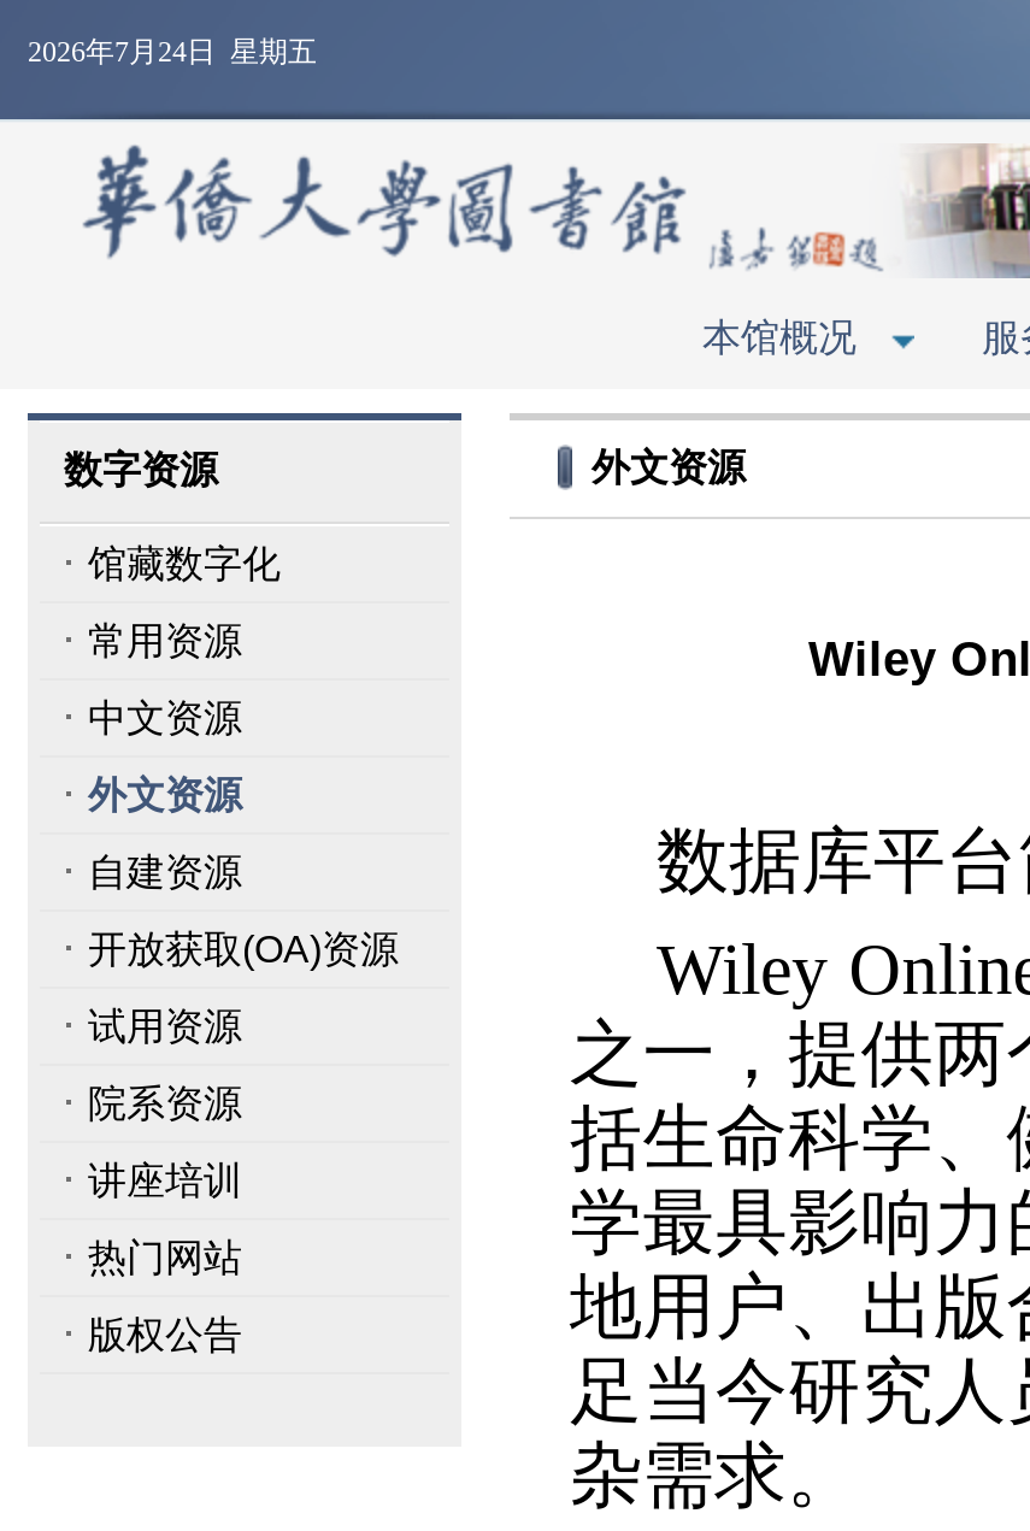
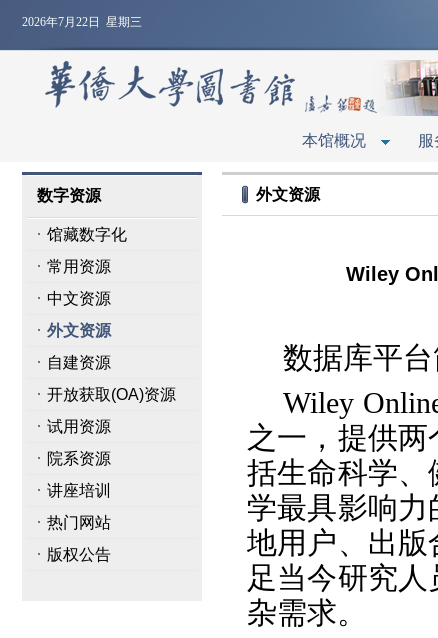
- 2026年7月24日 星期五
+ 2026年7月22日 星期三
